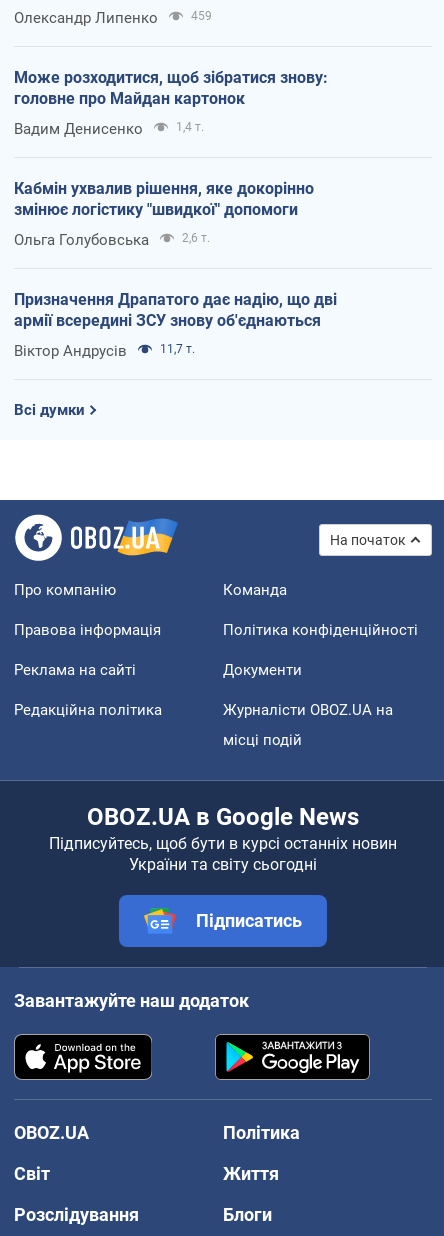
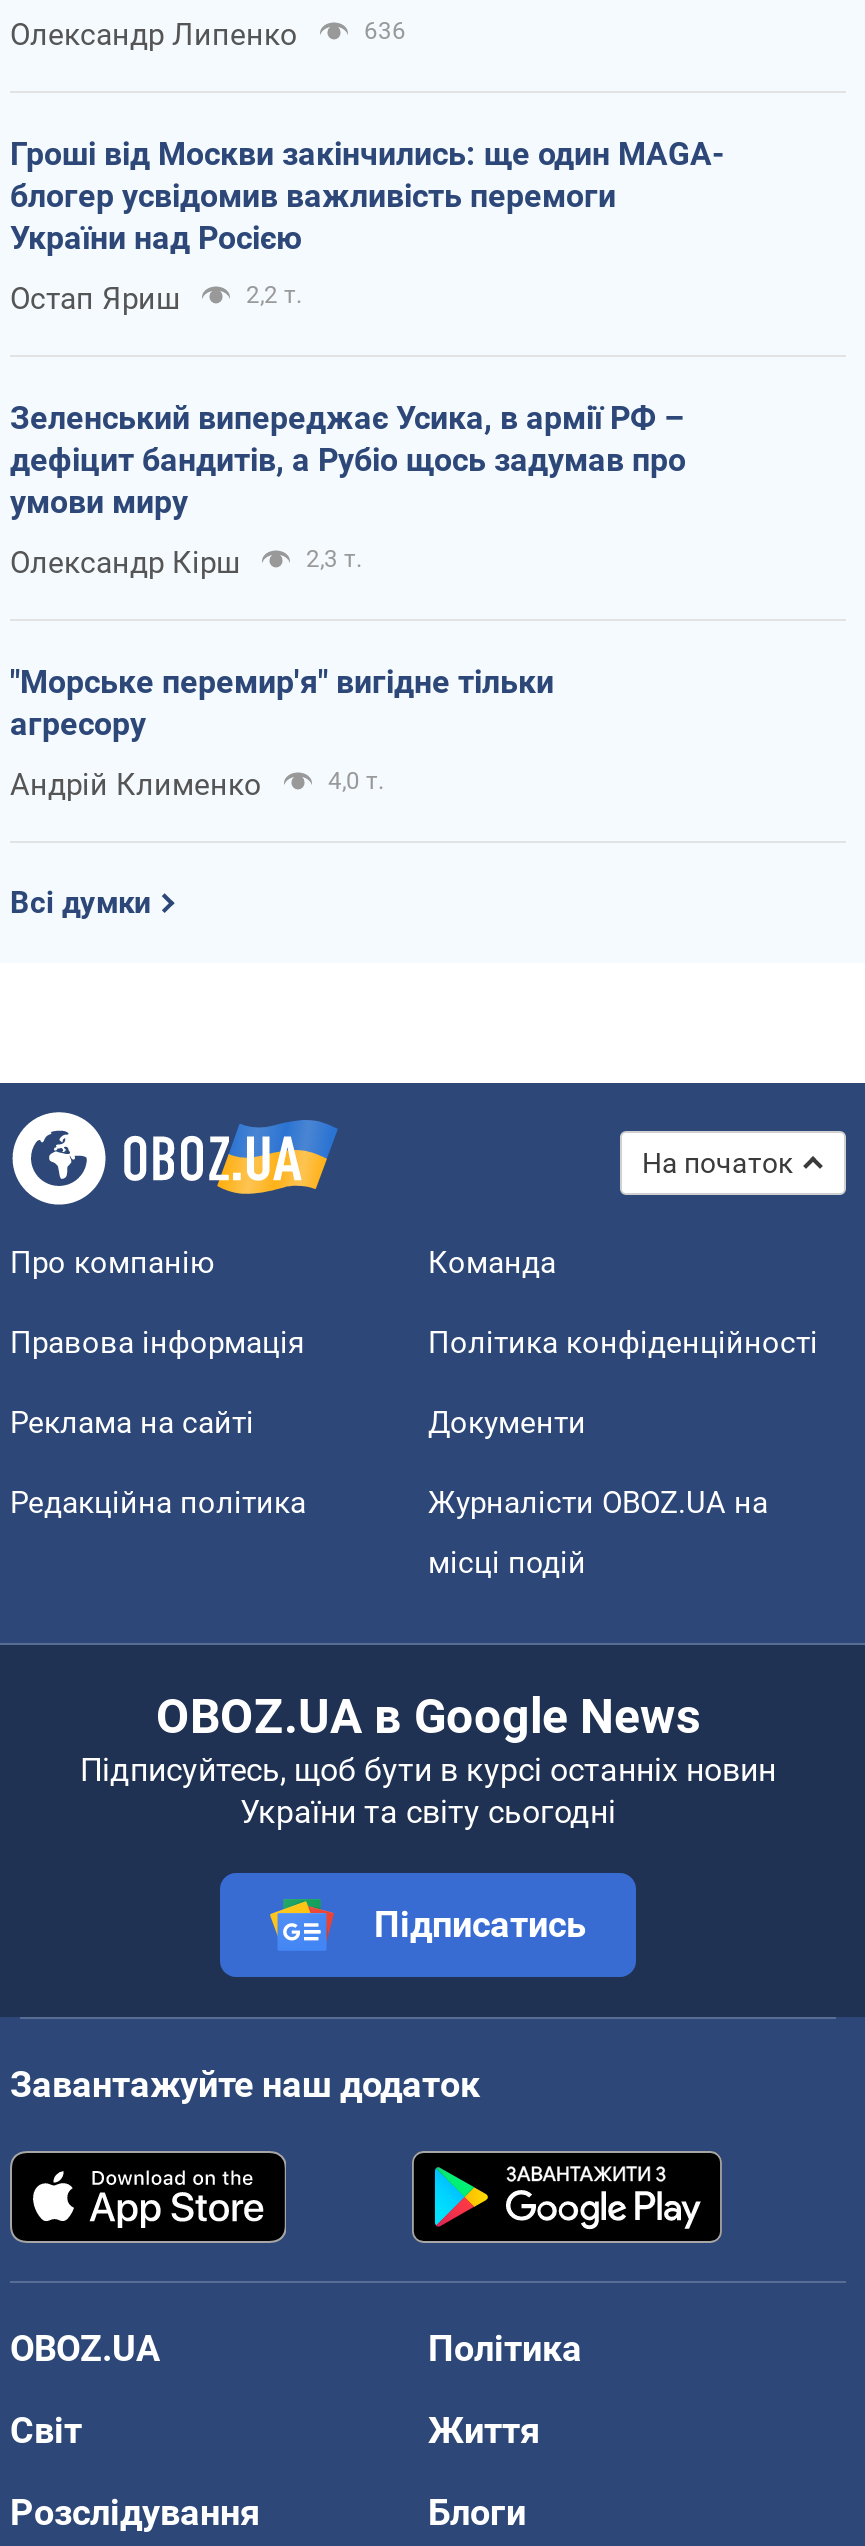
- 459
+ 636

- Може розходитися, щоб зібратися знову:
- головне про Майдан картонок
+ Гроші від Москви закінчились: ще один MAGA-
+ блогер усвідомив важливість перемоги
+ України над Росією

- Вадим Денисенко
- 1,4 т.
+ Остап Яриш
+ 2,2 т.

- Кабмін ухвалив рішення, яке докорінно
- змінює логістику "швидкої" допомоги
+ Зеленський випереджає Усика, в армії РФ –
+ дефіцит бандитів, а Рубіо щось задумав про
+ умови миру

- Ольга Голубовська
- 2,6 т.
+ Олександр Кірш
+ 2,3 т.

- Призначення Драпатого дає надію, що дві
- армії всередині ЗСУ знову об'єднаються
+ "Морське перемир'я" вигідне тільки
+ агресору

- Віктор Андрусів
- 11,7 т.
+ Андрій Клименко
+ 4,0 т.
